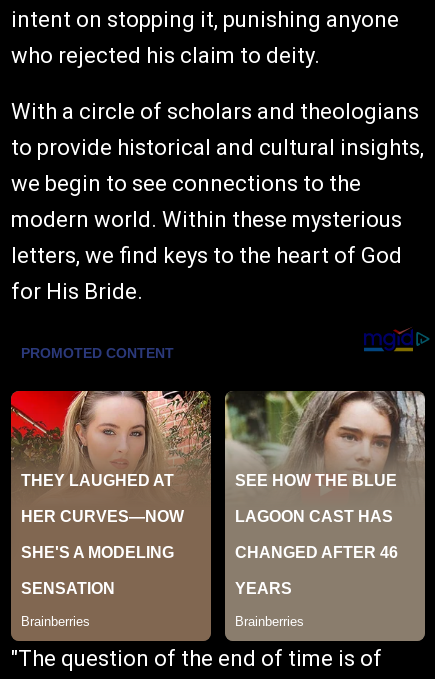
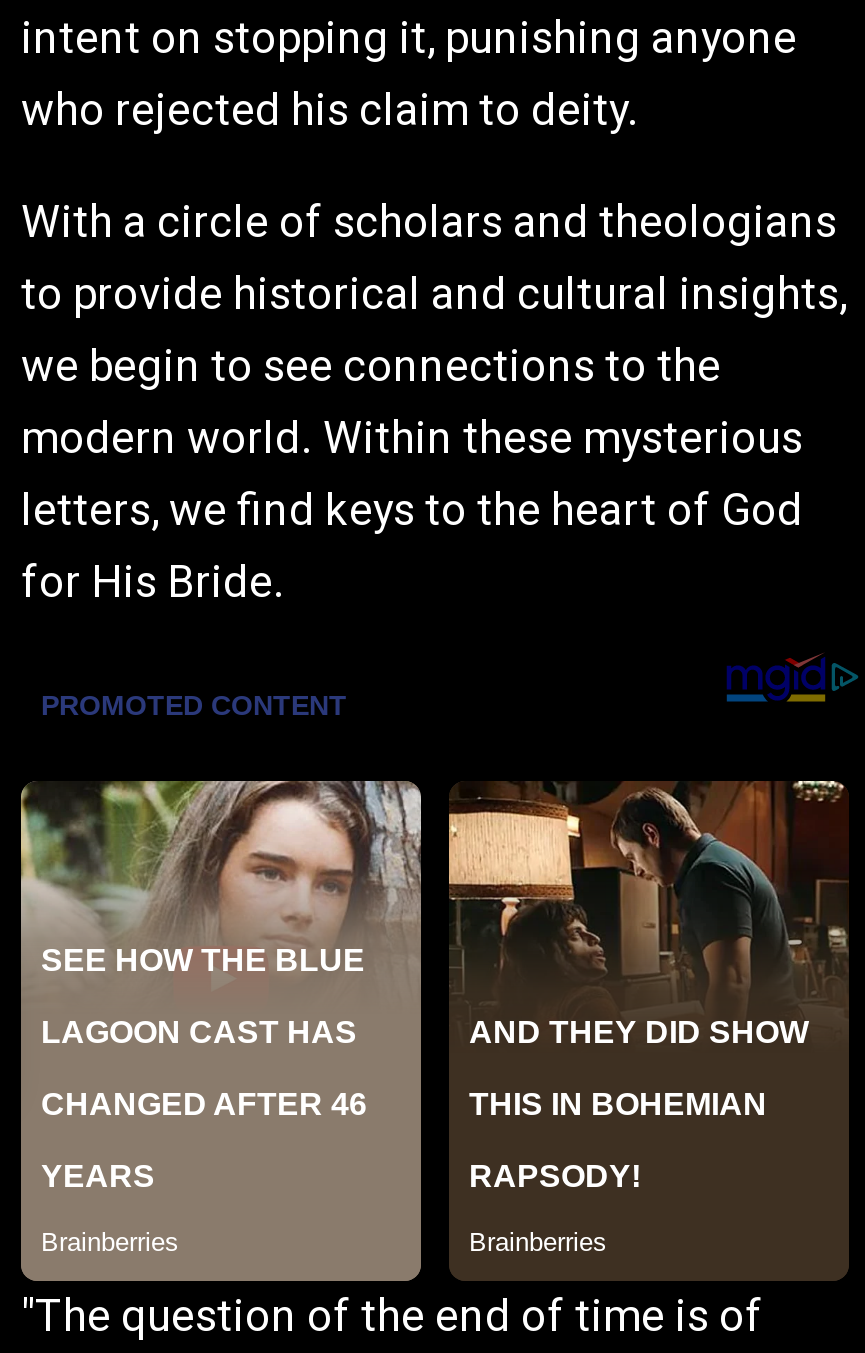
- [image]
+ [image]

- [image]
+ [image]
